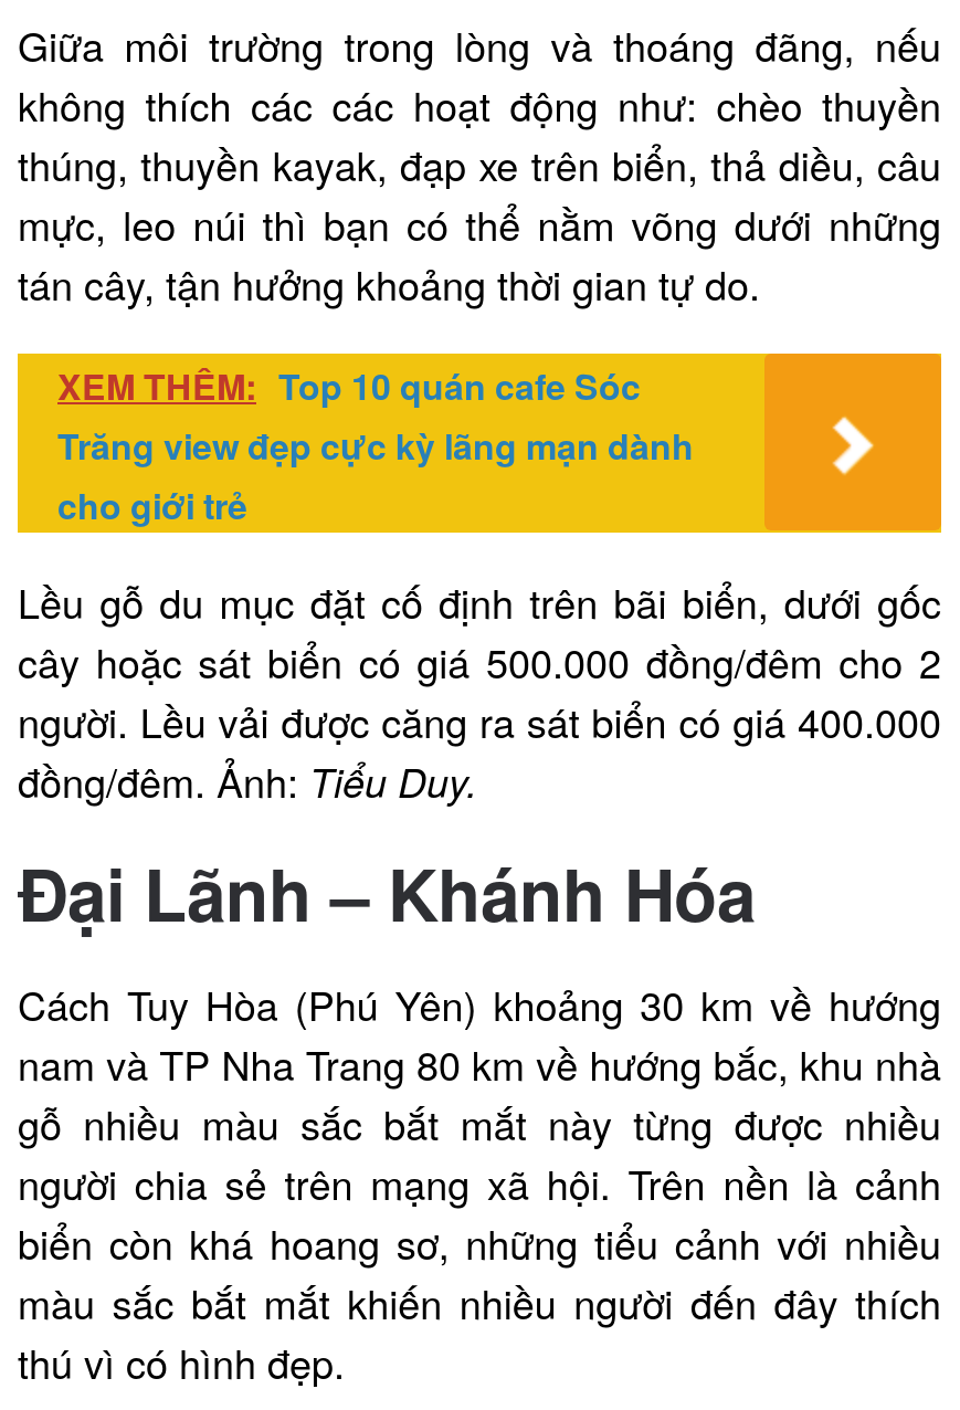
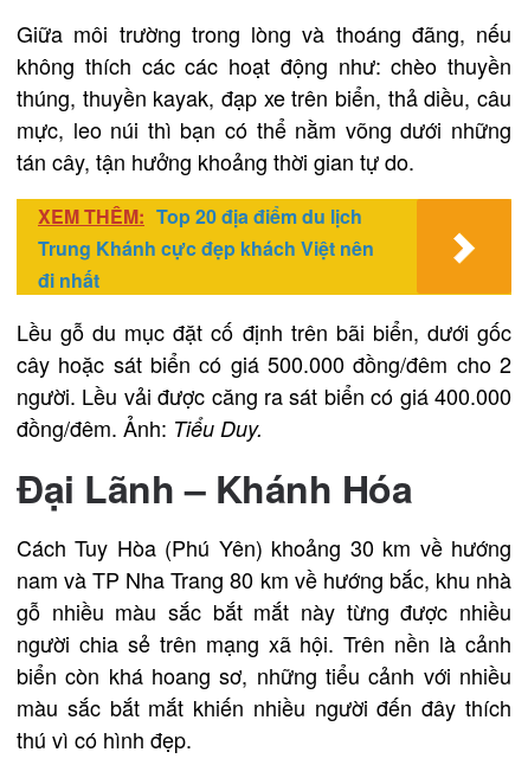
- XEM THÊM: Top 10 quán cafe Sóc
- Trăng view đẹp cực kỳ lãng mạn dành
- cho giới trẻ
+ XEM THÊM: Top 20 địa điểm du lịch
+ Trung Khánh cực đẹp khách Việt nên
+ đi nhất
